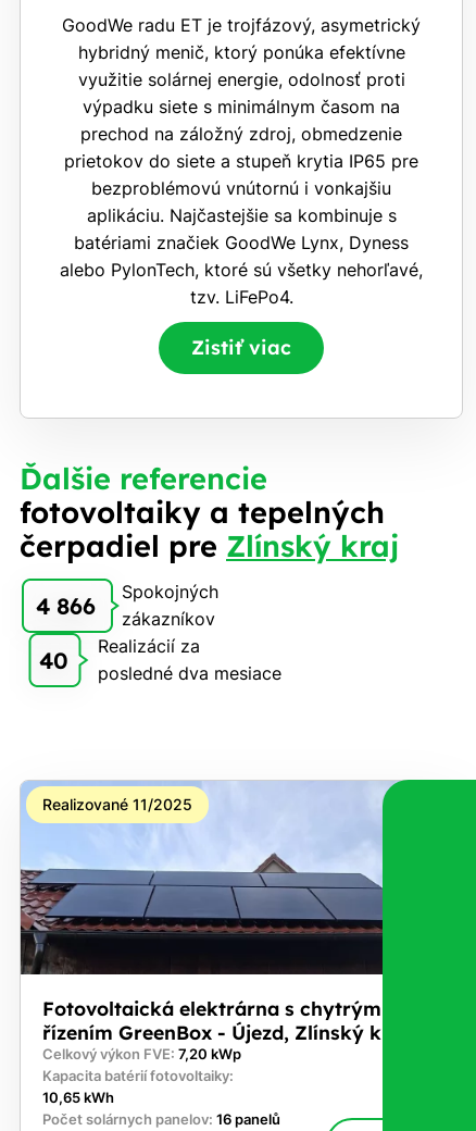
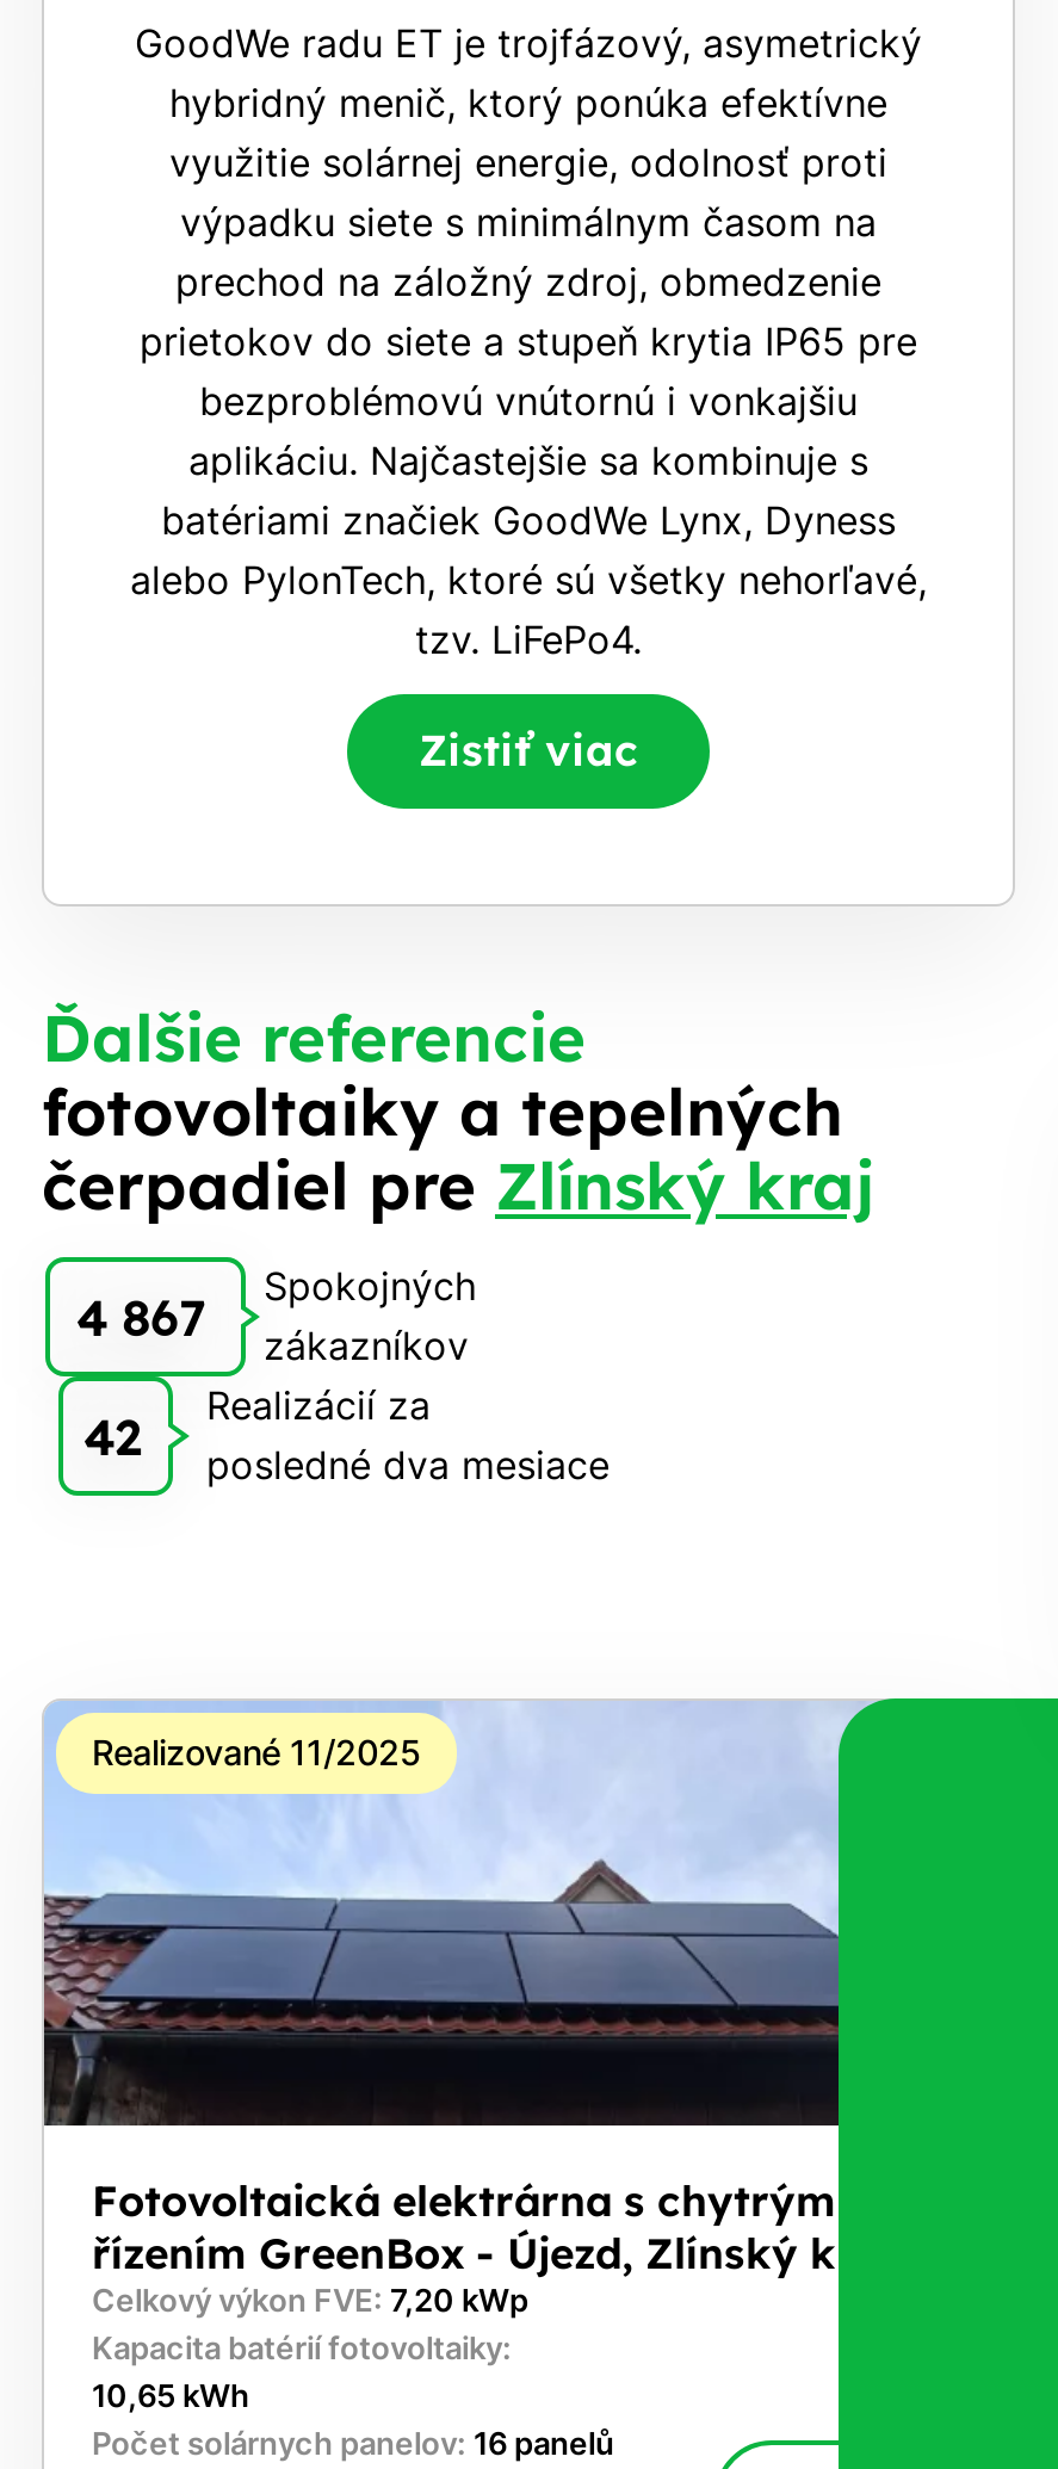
- 4 866 Spokojných zákazníkov
+ 4 867 Spokojných zákazníkov

- 40 Realizácií za posledné dva mesiace
+ 42 Realizácií za posledné dva mesiace
